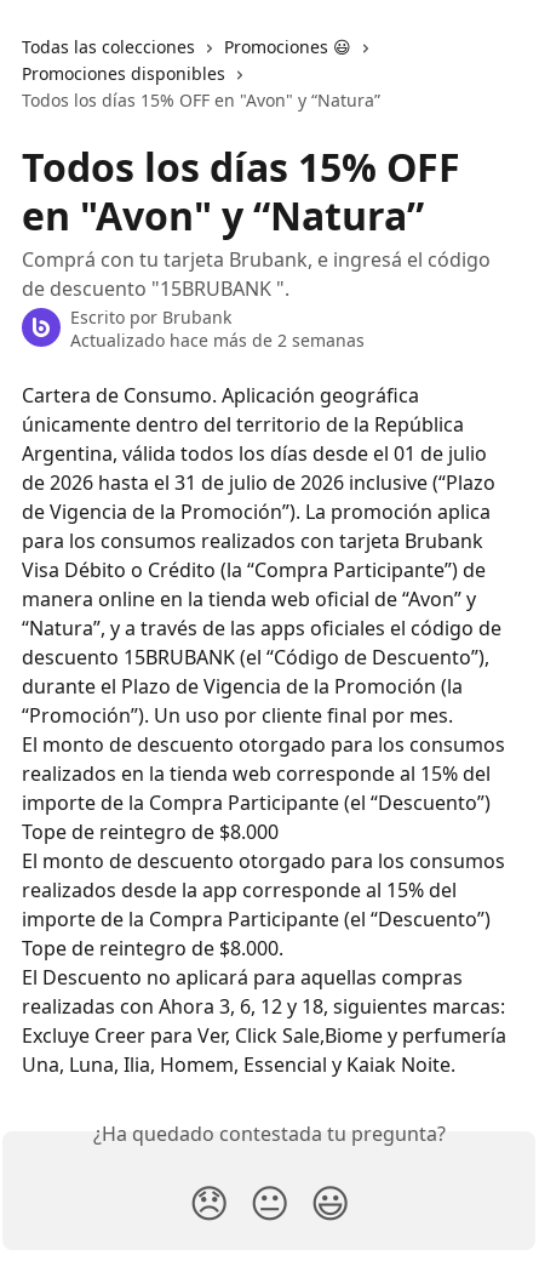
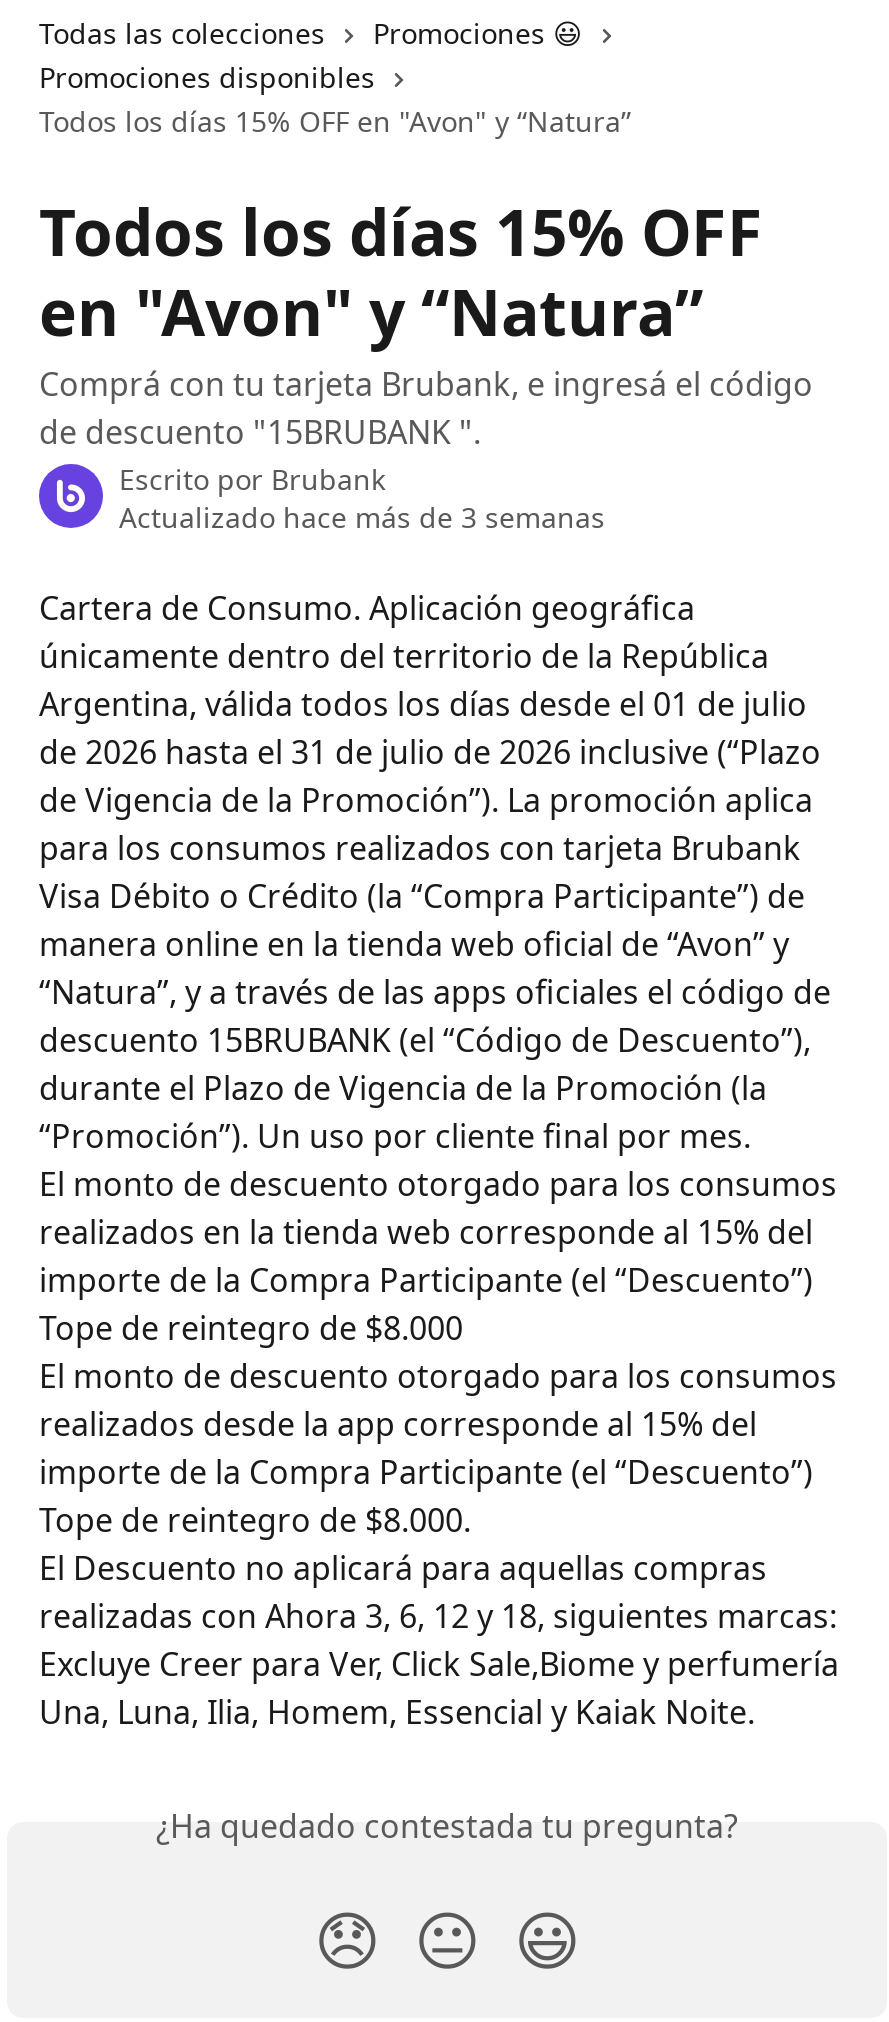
- Actualizado hace más de 2 semanas
+ Actualizado hace más de 3 semanas
